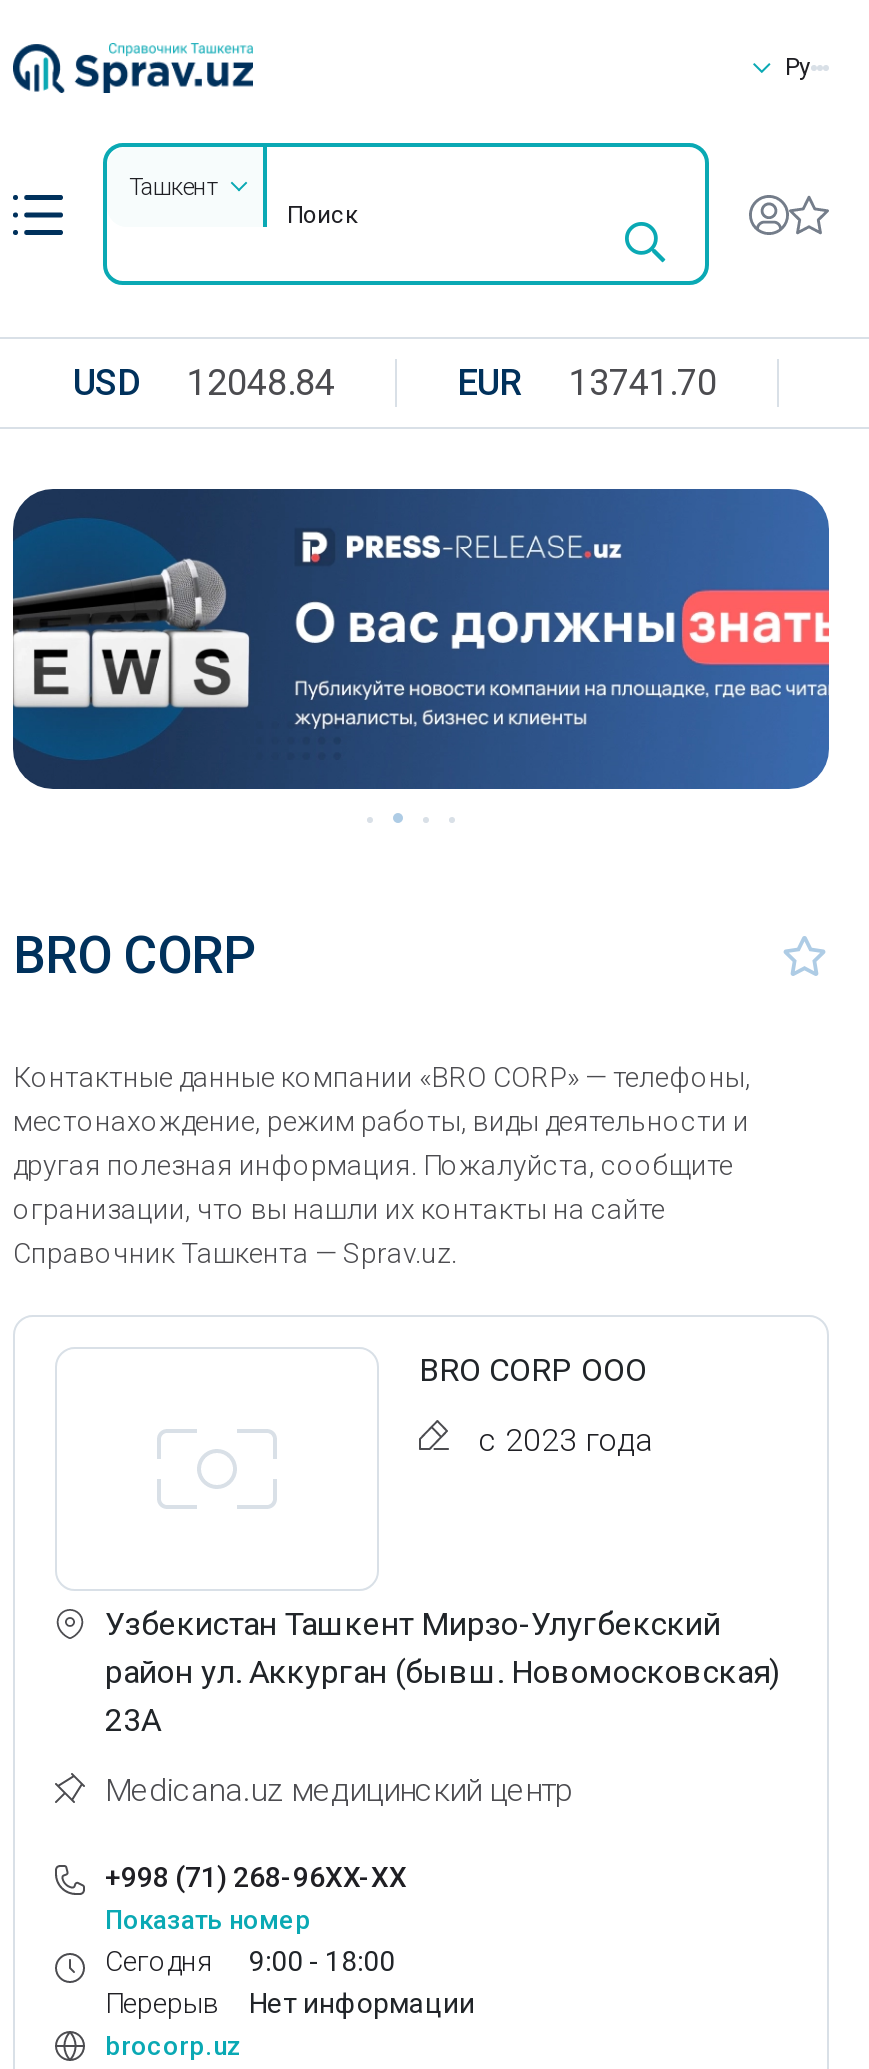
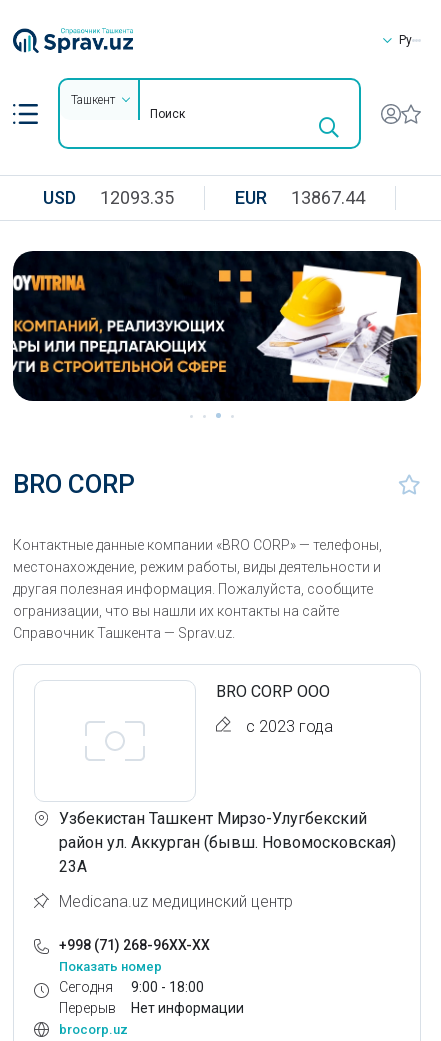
- USD 12048.84
+ USD 12093.35

- EUR 13741.70
+ EUR 13867.44

- [image]
+ [image]
